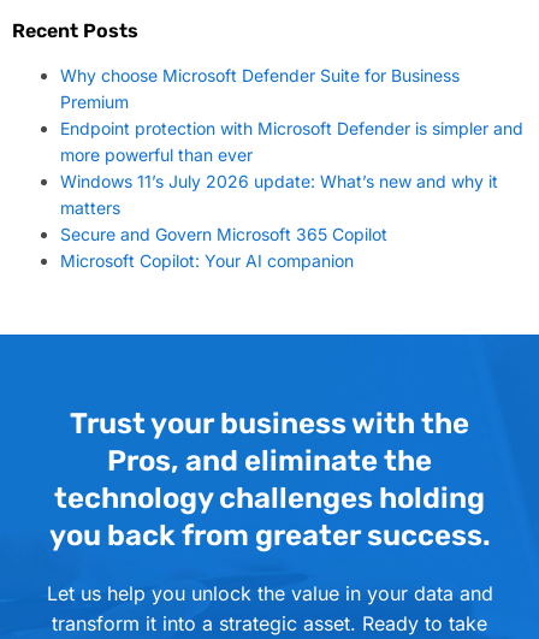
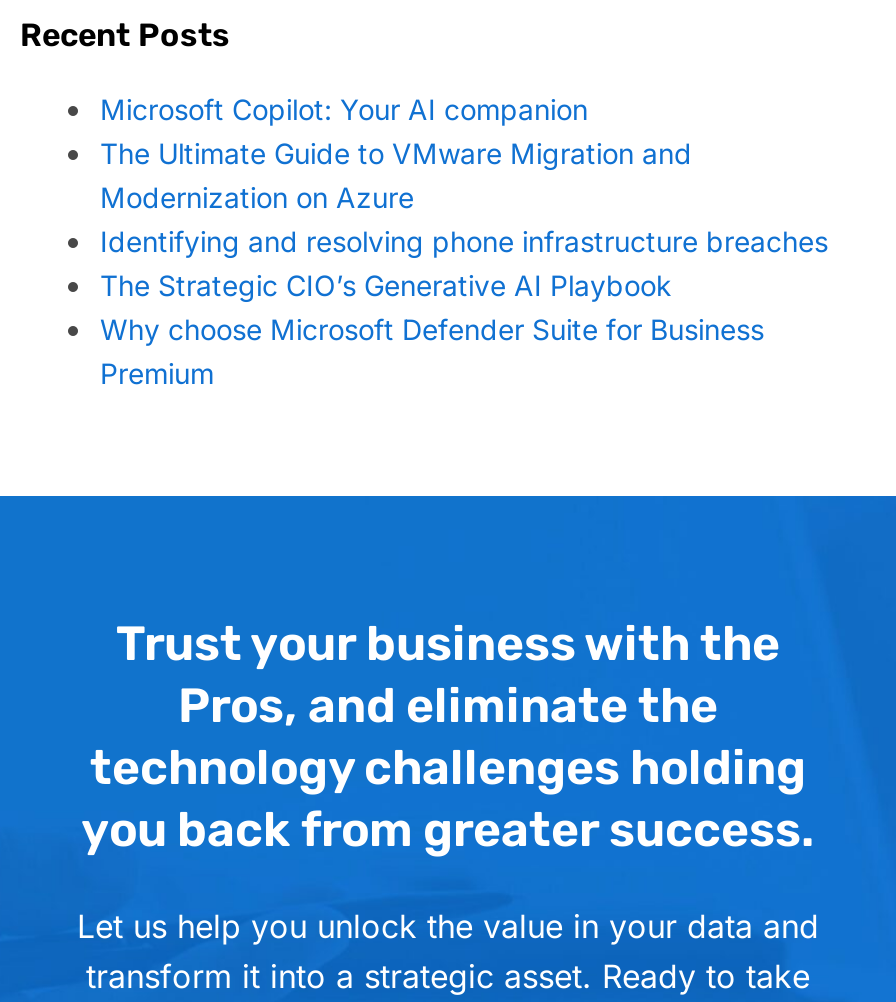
+ The Ultimate Guide to VMware Migration and
+ Modernization on Azure
+ Identifying and resolving phone infrastructure breaches
+ The Strategic CIO’s Generative AI Playbook

moved down: Why choose Microsoft Defender Suite for Business | Premium

- Endpoint protection with Microsoft Defender is simpler and
- more powerful than ever
- Windows 11’s July 2026 update: What’s new and why it
- matters
- Secure and Govern Microsoft 365 Copilot

moved up: Microsoft Copilot: Your AI companion
